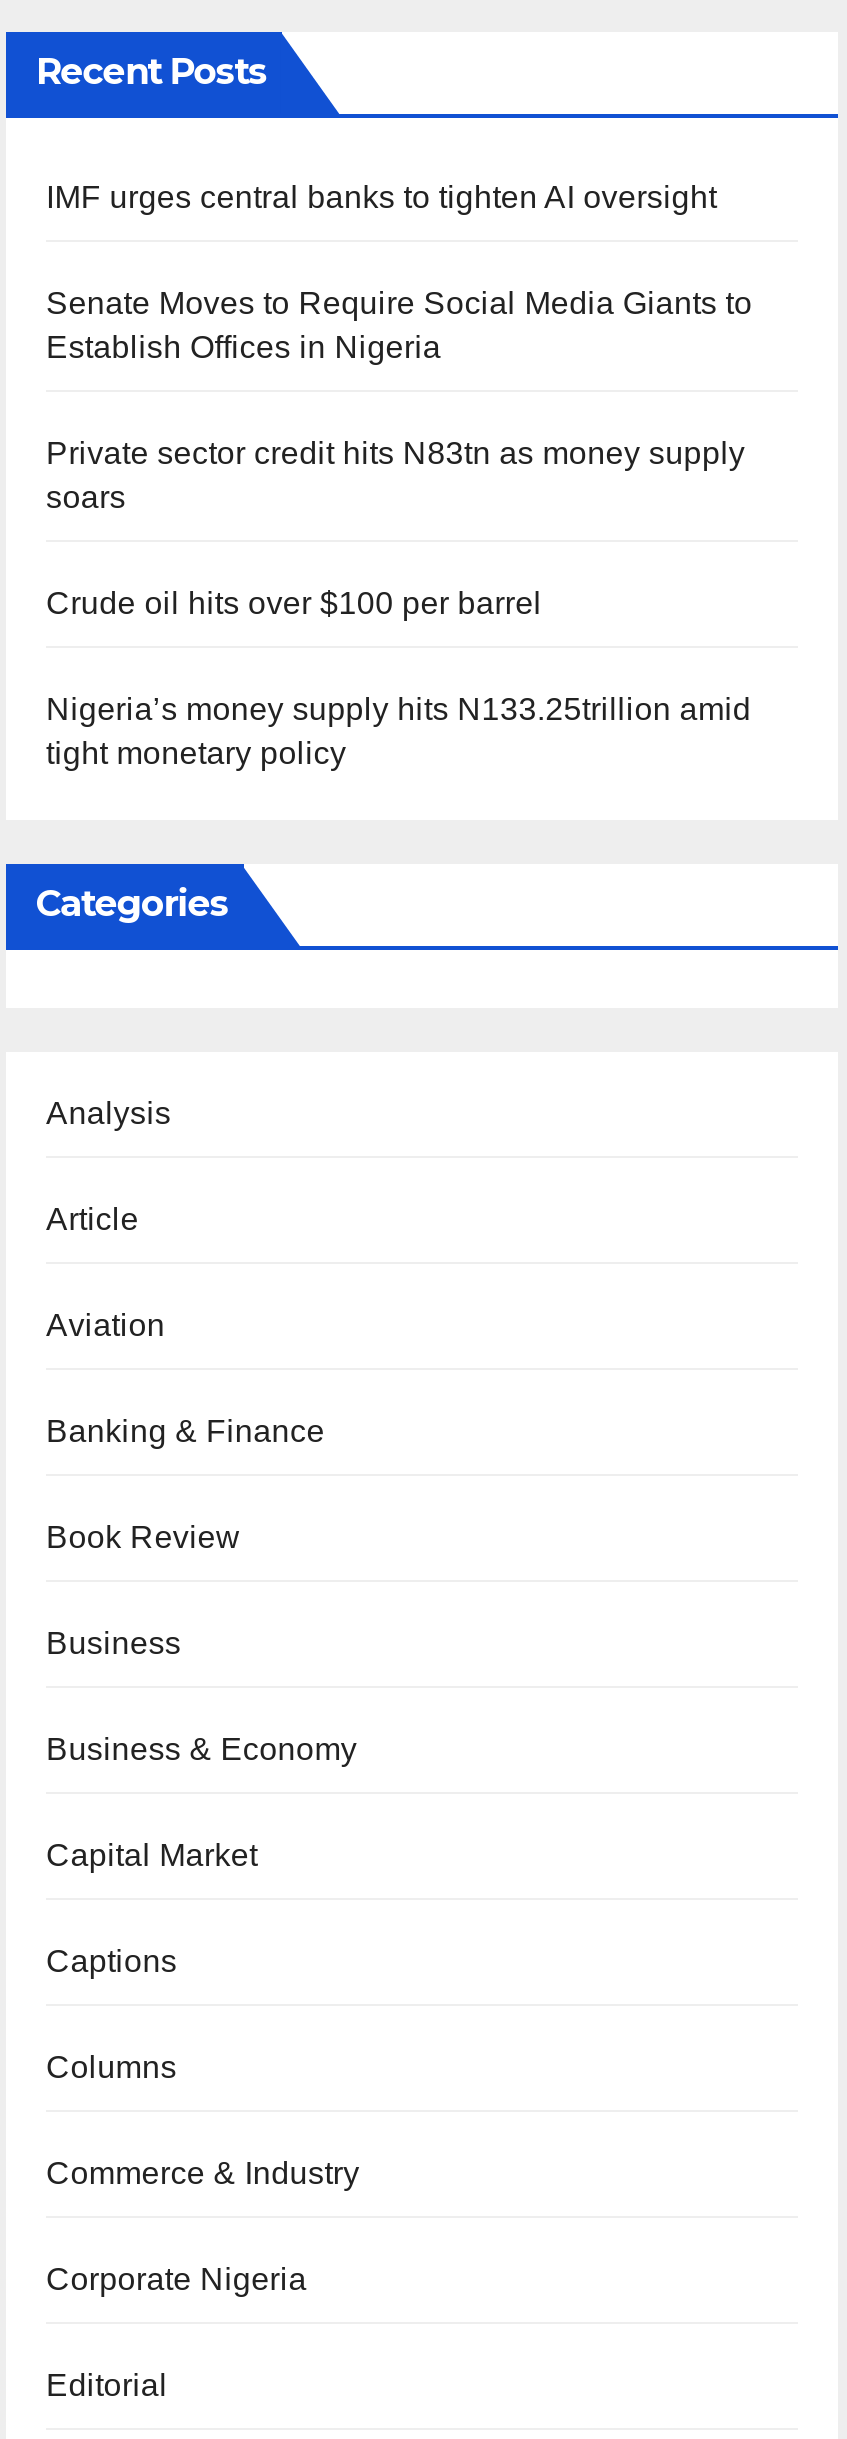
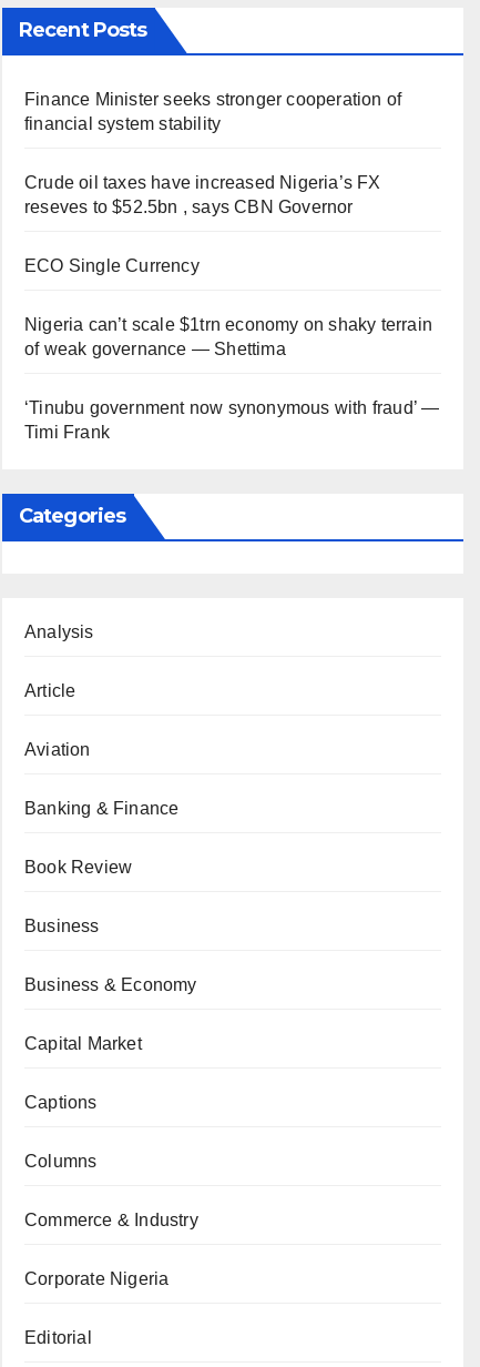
- IMF urges central banks to tighten AI oversight
+ Finance Minister seeks stronger cooperation of
+ financial system stability

- Senate Moves to Require Social Media Giants to
- Establish Offices in Nigeria
+ Crude oil taxes have increased Nigeria’s FX
+ reseves to $52.5bn , says CBN Governor

- Private sector credit hits N83tn as money supply
- soars
+ ECO Single Currency

- Crude oil hits over $100 per barrel
+ Nigeria can’t scale $1trn economy on shaky terrain
+ of weak governance — Shettima

- Nigeria’s money supply hits N133.25trillion amid
- tight monetary policy
+ ‘Tinubu government now synonymous with fraud’ —
+ Timi Frank
